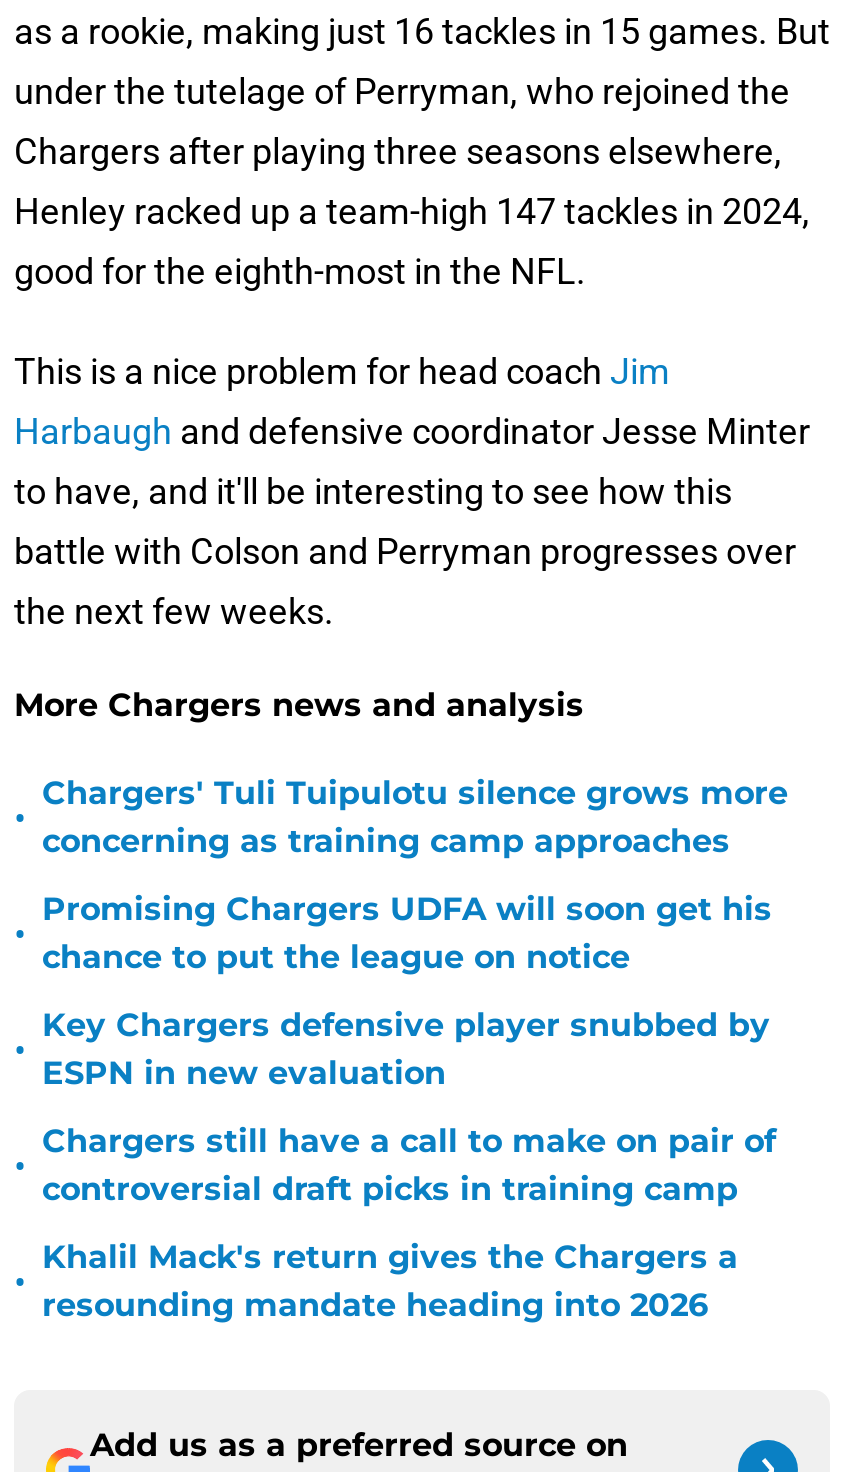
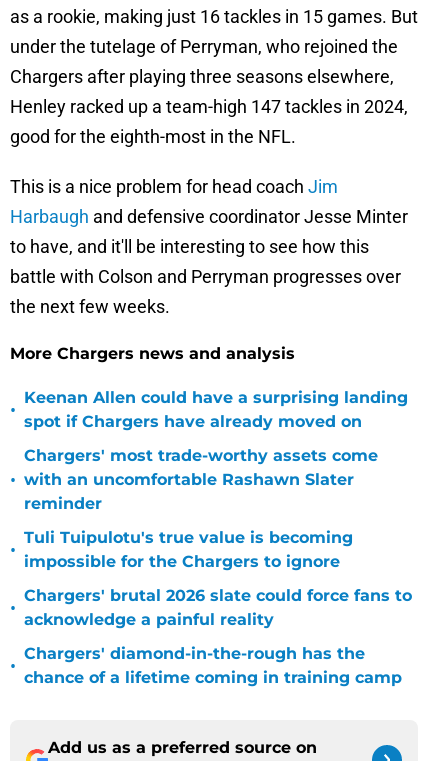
- Chargers' Tuli Tuipulotu silence grows more
- concerning as training camp approaches
+ Keenan Allen could have a surprising landing
+ spot if Chargers have already moved on

- Promising Chargers UDFA will soon get his
- chance to put the league on notice
+ Chargers' most trade-worthy assets come
+ with an uncomfortable Rashawn Slater
+ reminder

- Key Chargers defensive player snubbed by
- ESPN in new evaluation
+ Tuli Tuipulotu's true value is becoming
+ impossible for the Chargers to ignore

- Chargers still have a call to make on pair of
- controversial draft picks in training camp
+ Chargers' brutal 2026 slate could force fans to
+ acknowledge a painful reality

- Khalil Mack's return gives the Chargers a
- resounding mandate heading into 2026
+ Chargers' diamond-in-the-rough has the
+ chance of a lifetime coming in training camp
